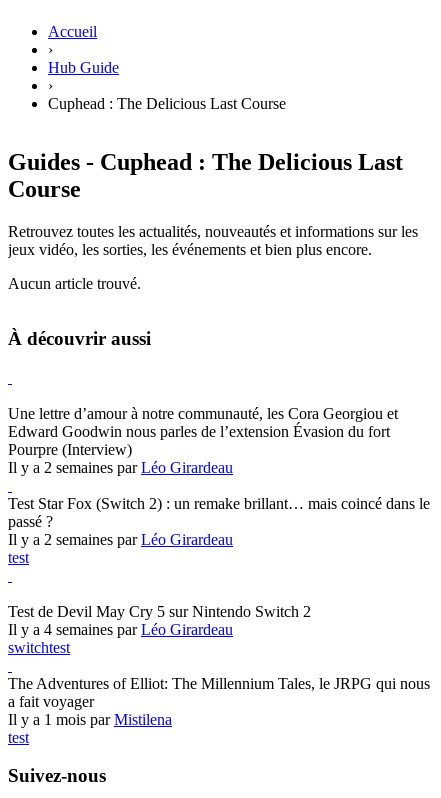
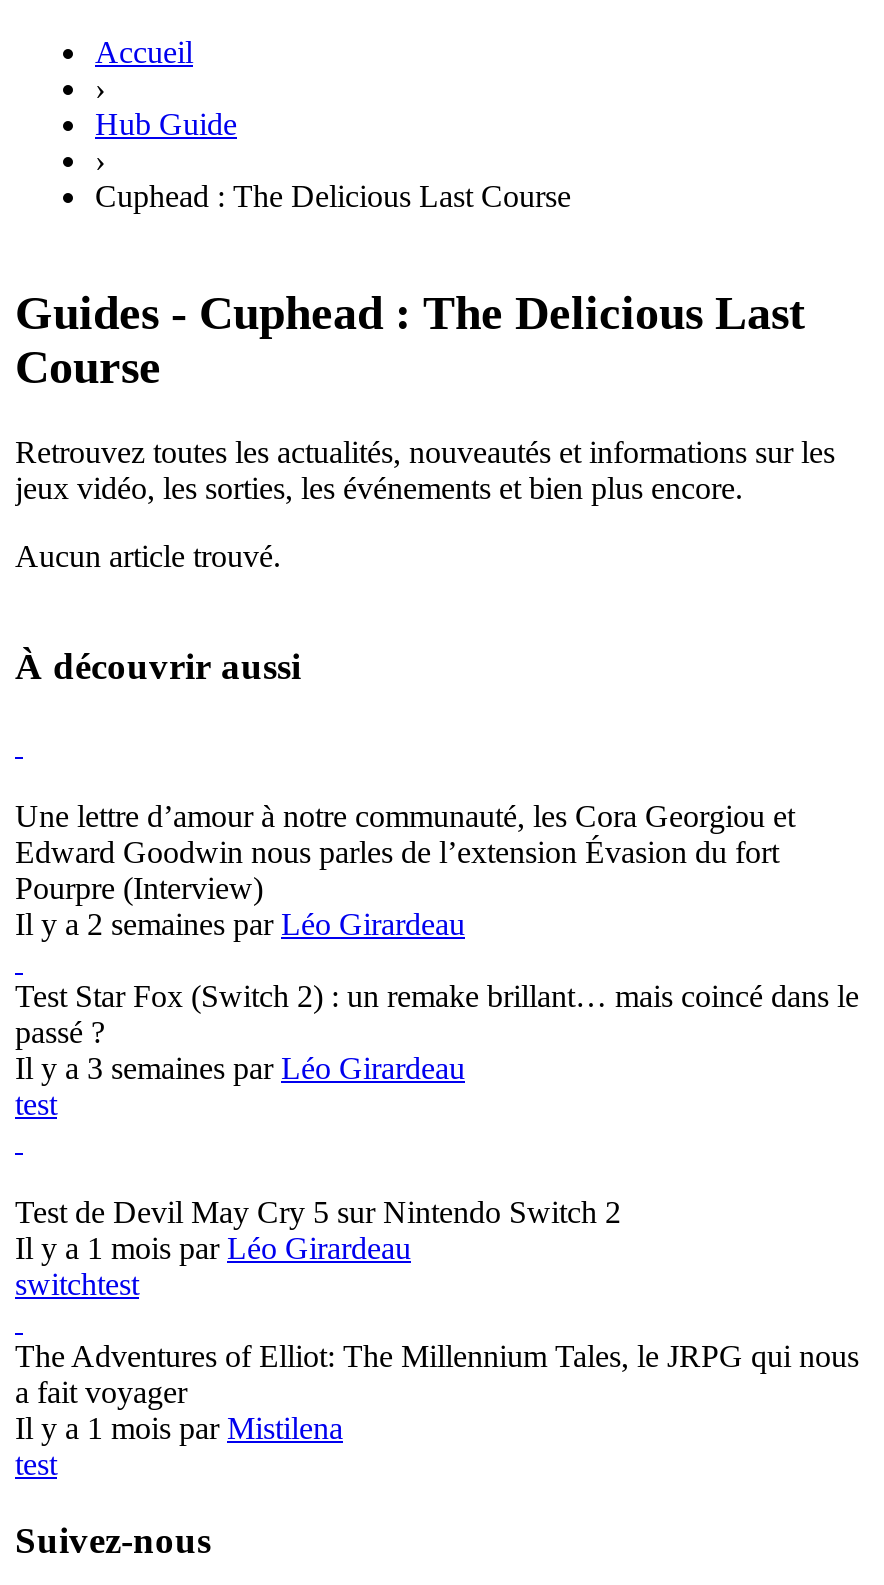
- Il y a 2 semaines par Léo Girardeau
+ Il y a 3 semaines par Léo Girardeau

- Il y a 4 semaines par Léo Girardeau
+ Il y a 1 mois par Léo Girardeau
